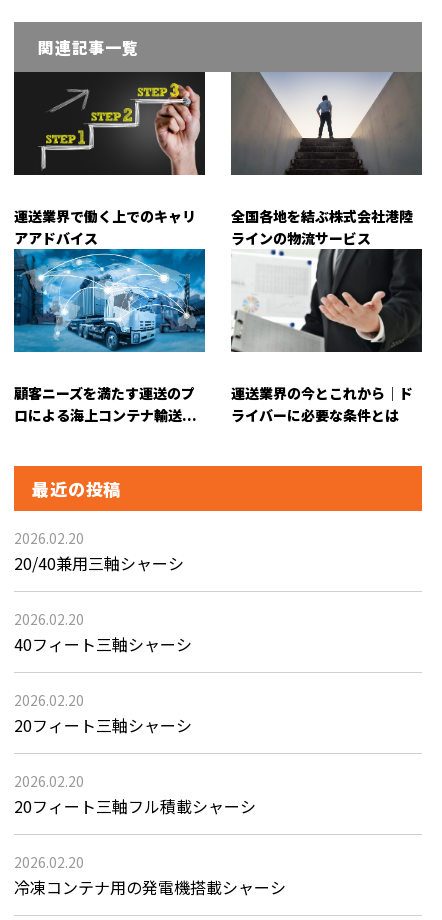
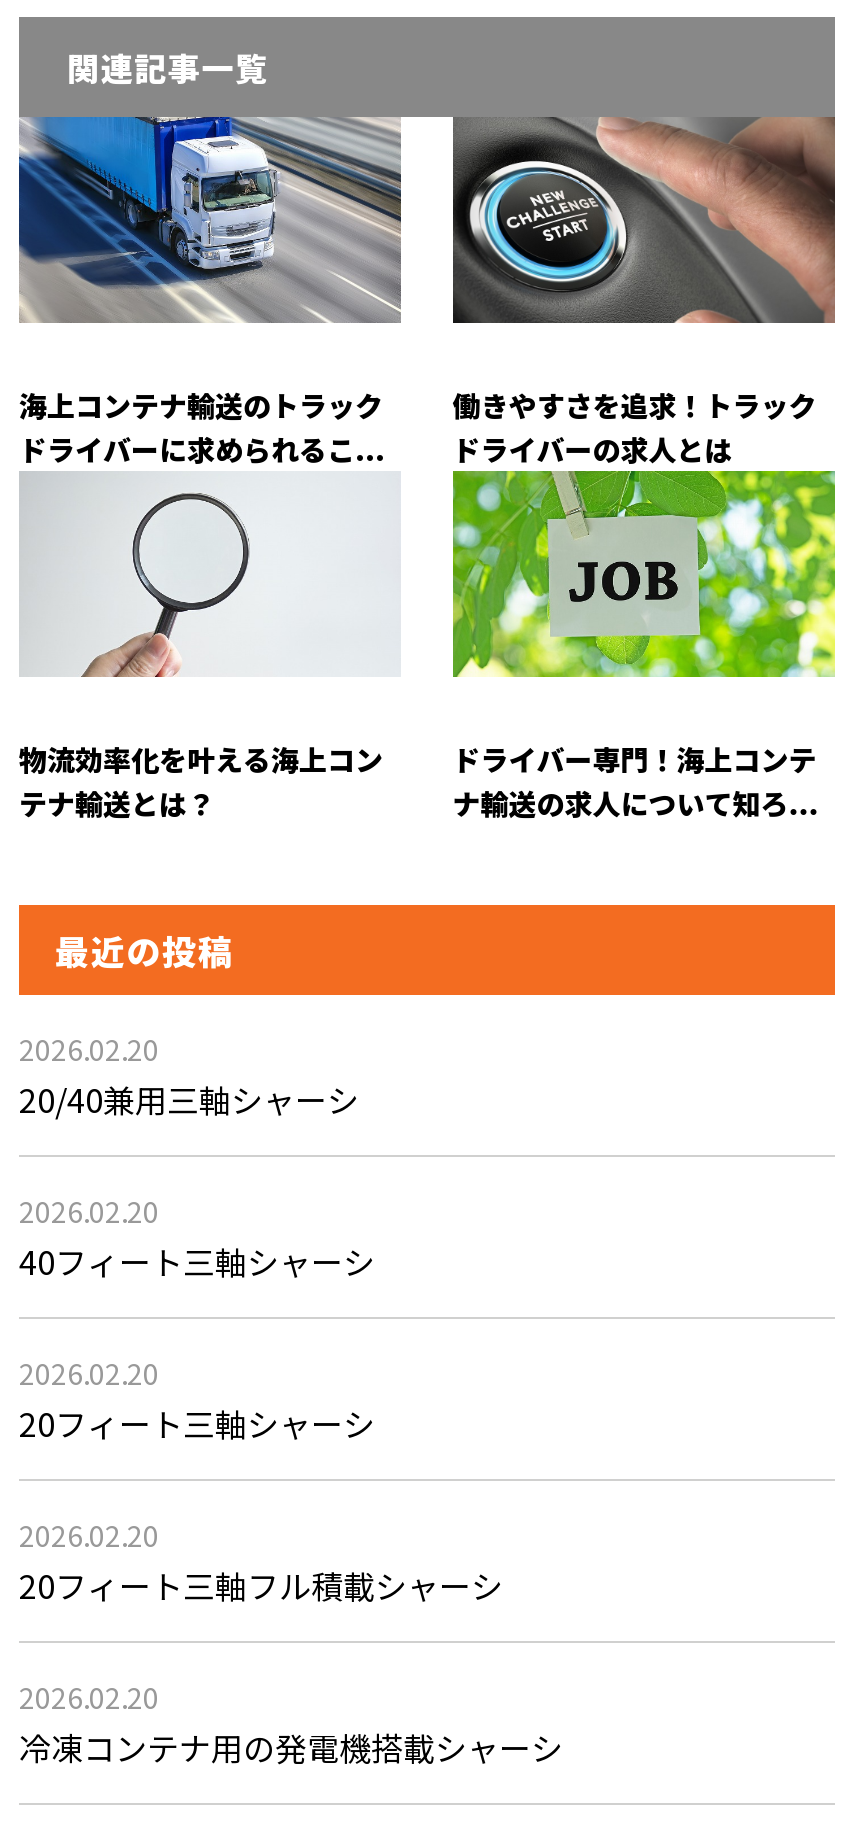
- [image]
- 運送業界で働く上でのキャリ
- アアドバイス
+ [image]
+ 海上コンテナ輸送のトラック
+ ドライバーに求められるこ...

- [image]
- 全国各地を結ぶ株式会社港陸
- ラインの物流サービス
+ [image]
+ 働きやすさを追求！トラック
+ ドライバーの求人とは

- [image]
- 運送業界の今とこれから｜ド
- ライバーに必要な条件とは
+ [image]
+ ドライバー専門！海上コンテ
+ ナ輸送の求人について知ろ...

- [image]
- 顧客ニーズを満たす運送のプ
- ロによる海上コンテナ輸送...
+ [image]
+ 物流効率化を叶える海上コン
+ テナ輸送とは？
